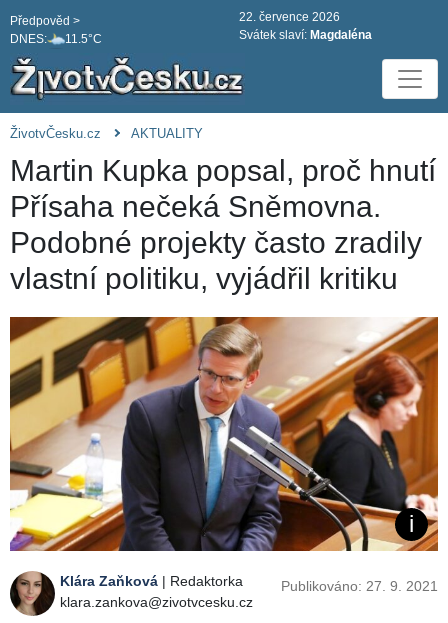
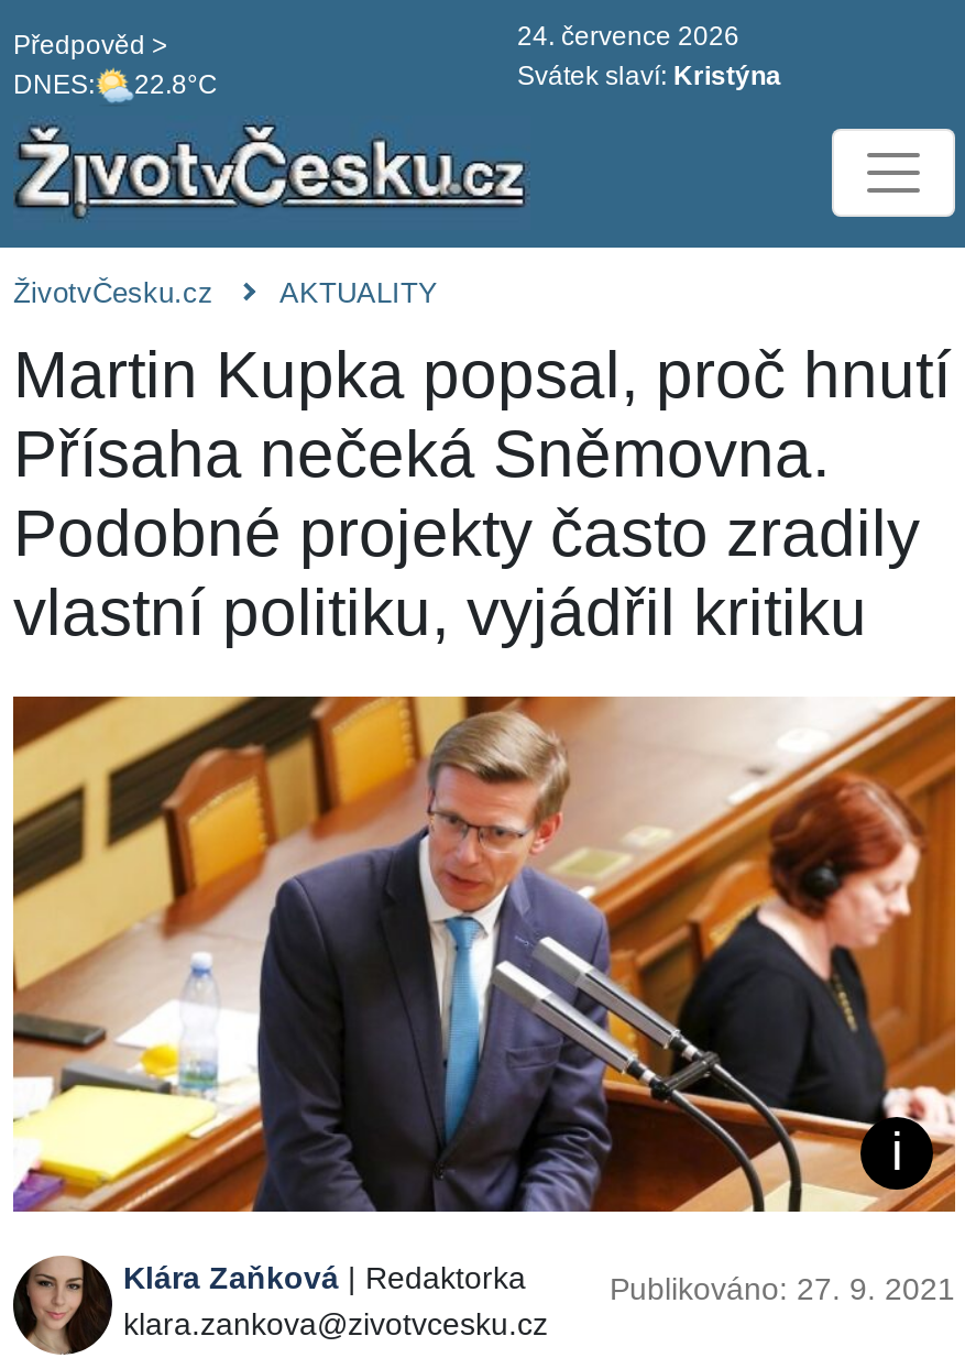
- 22. července 2026
+ 24. července 2026

- DNES: 11.5°C
+ DNES: 22.8°C

- Svátek slaví: Magdaléna
+ Svátek slaví: Kristýna
